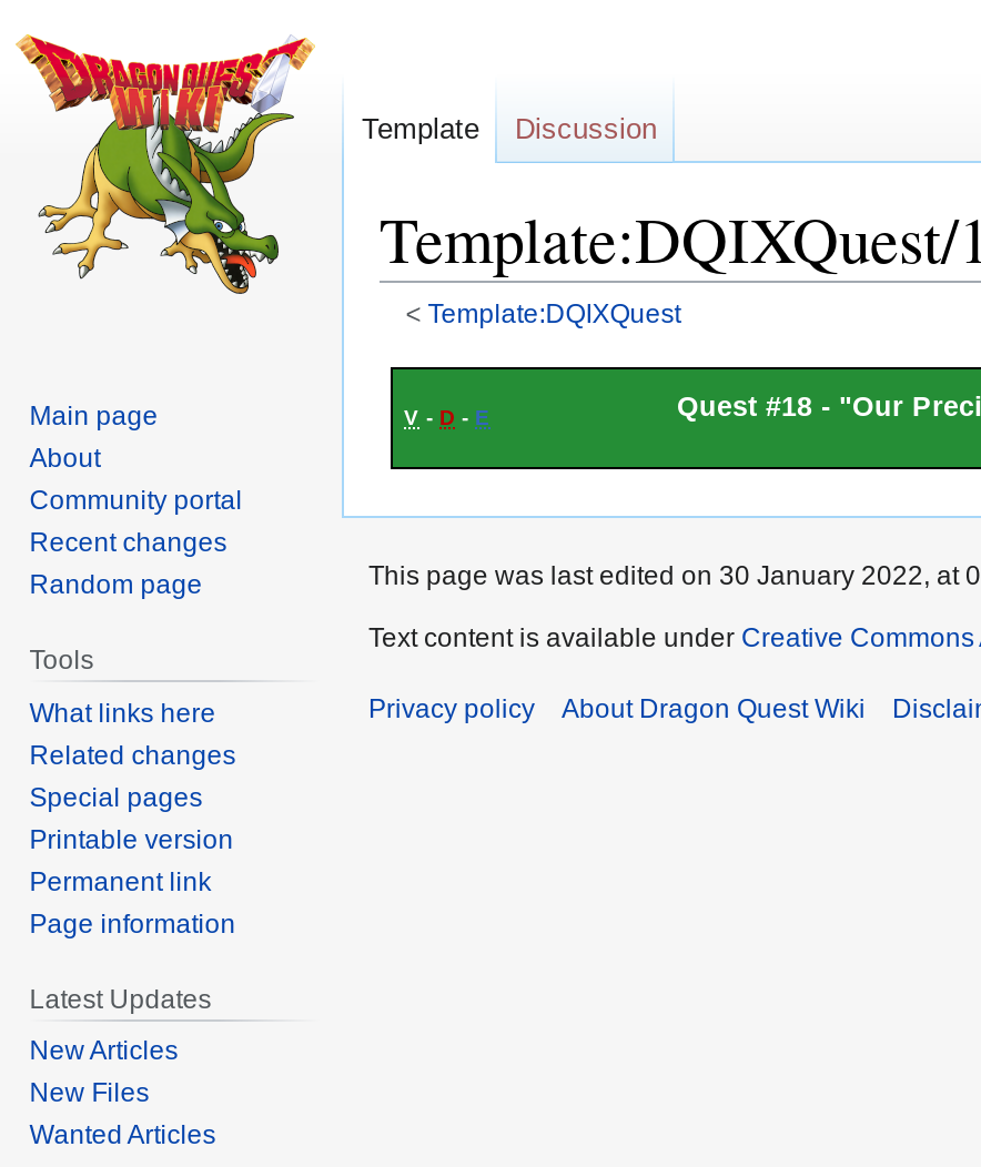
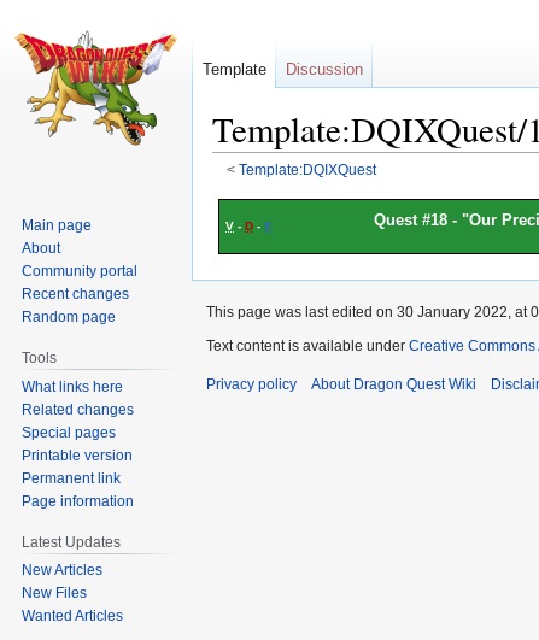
- [image]
+ [image]
